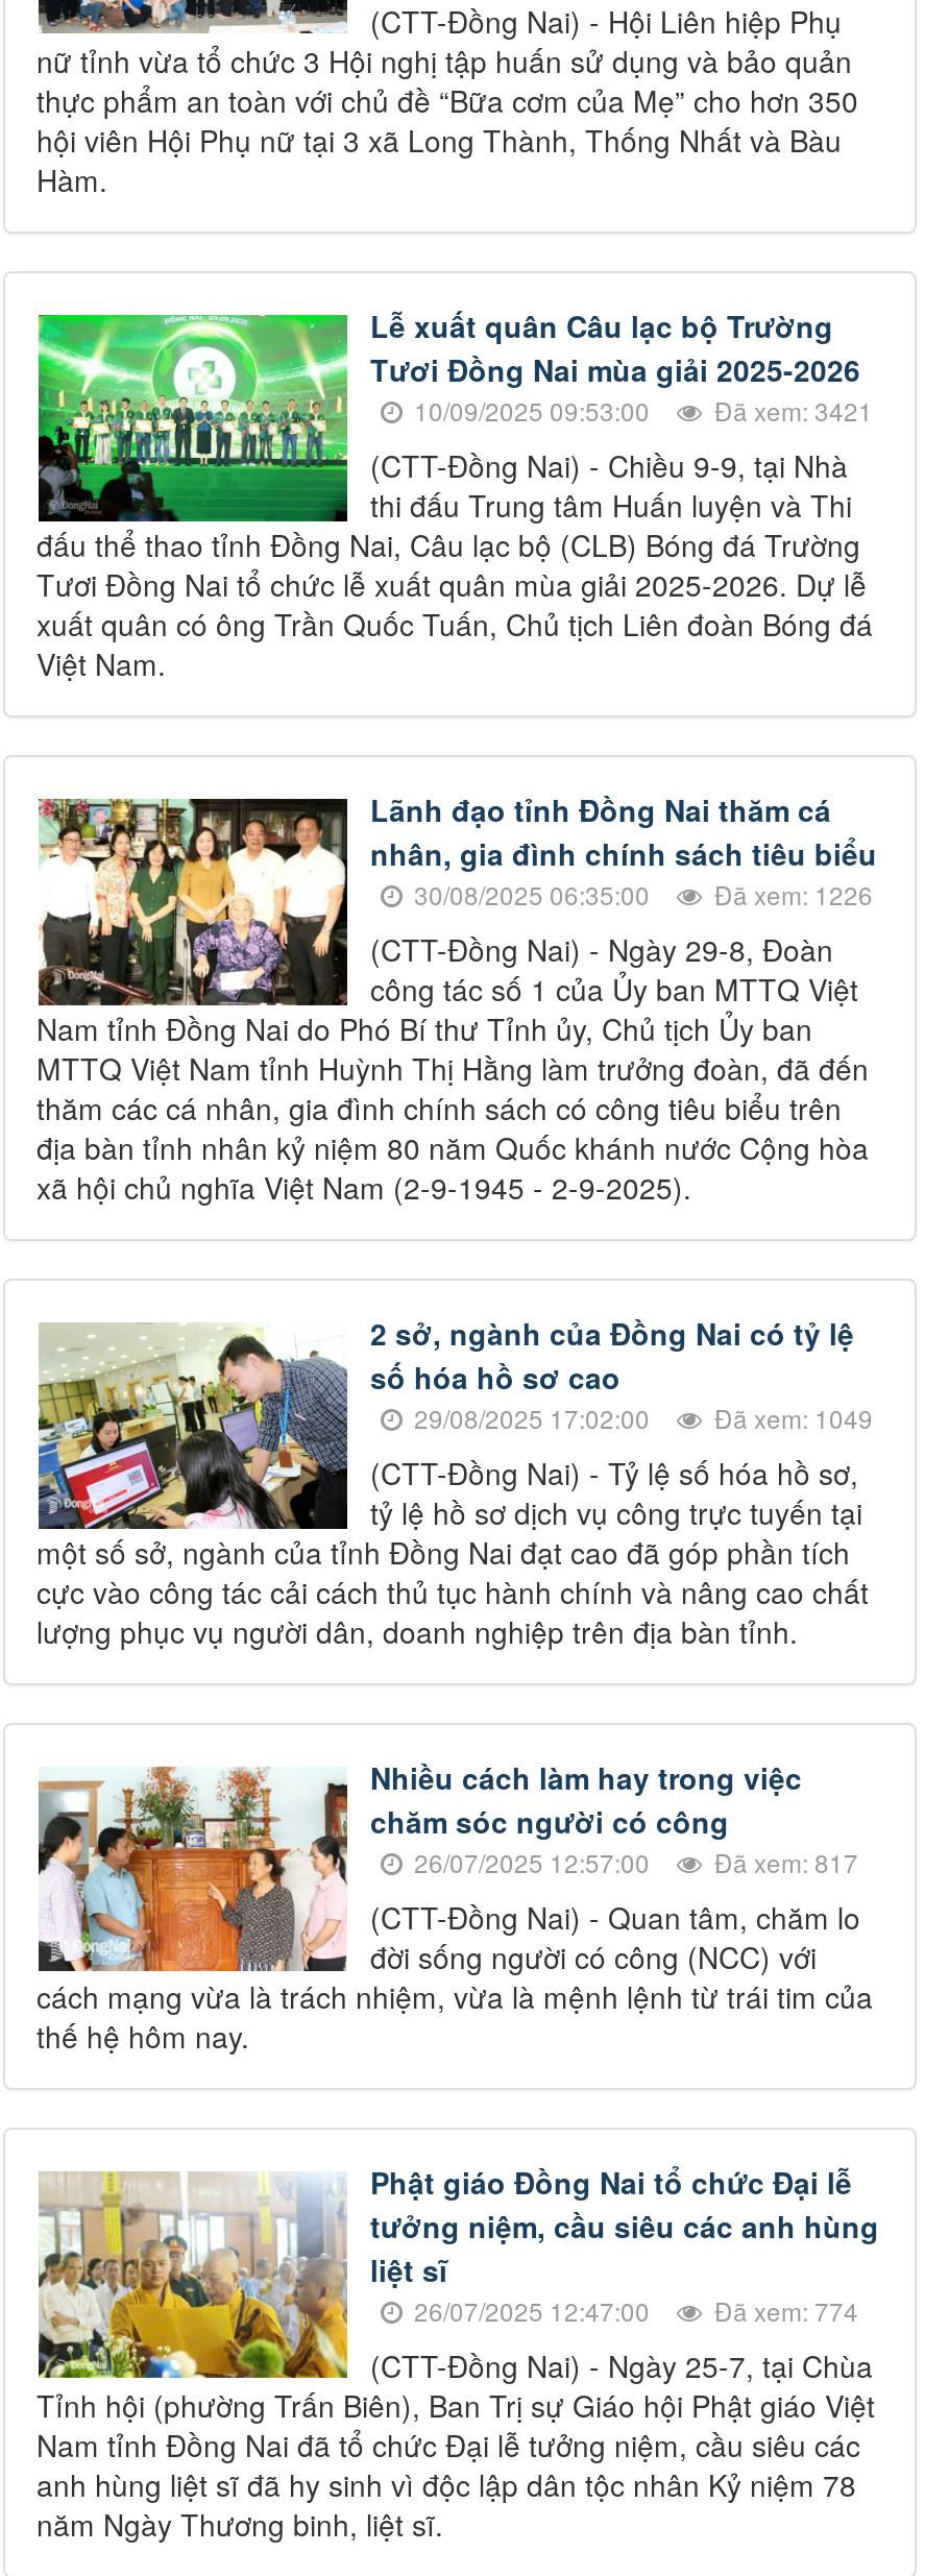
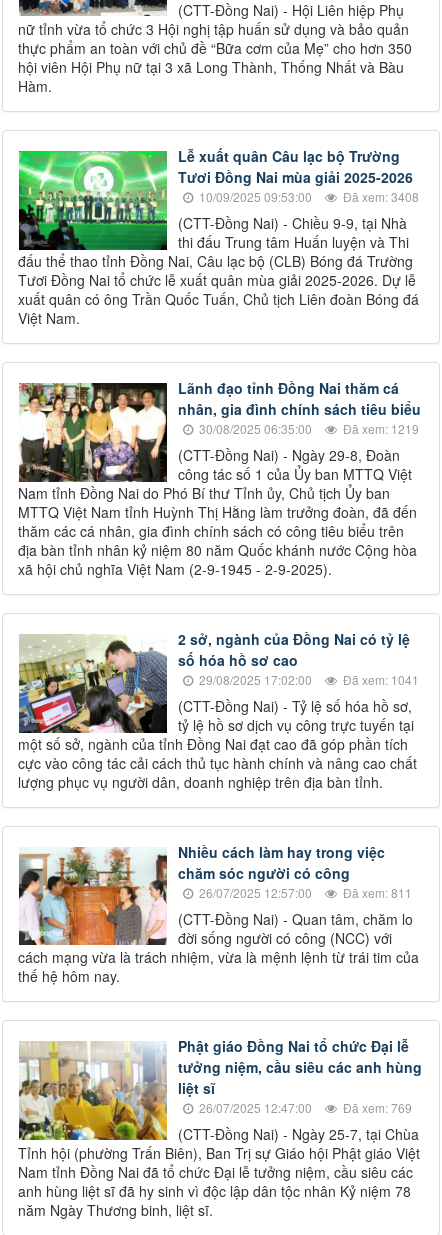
- 10/09/2025 09:53:00 Đã xem: 3421
+ 10/09/2025 09:53:00 Đã xem: 3408

- 30/08/2025 06:35:00 Đã xem: 1226
+ 30/08/2025 06:35:00 Đã xem: 1219

- 29/08/2025 17:02:00 Đã xem: 1049
+ 29/08/2025 17:02:00 Đã xem: 1041

- 26/07/2025 12:57:00 Đã xem: 817
+ 26/07/2025 12:57:00 Đã xem: 811

- 26/07/2025 12:47:00 Đã xem: 774
+ 26/07/2025 12:47:00 Đã xem: 769
